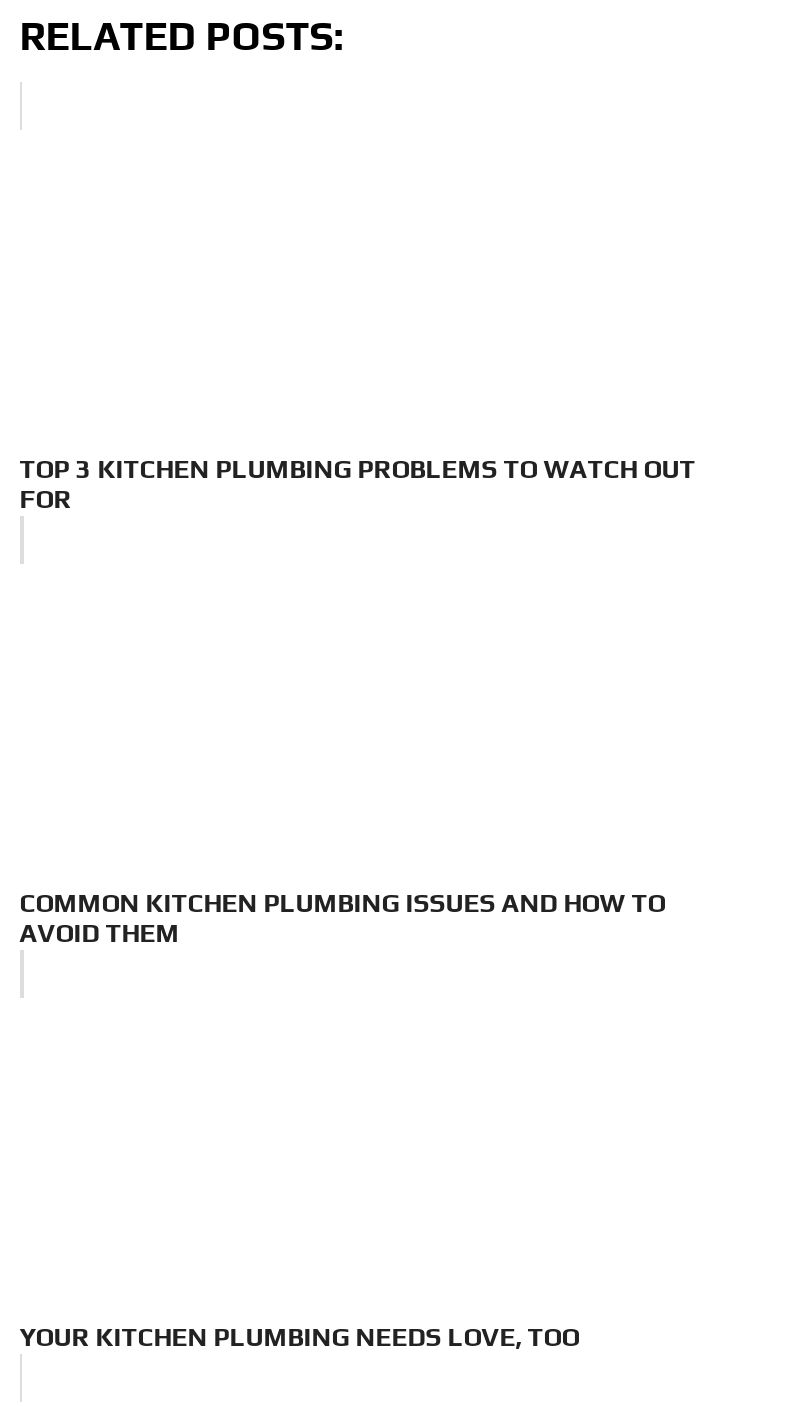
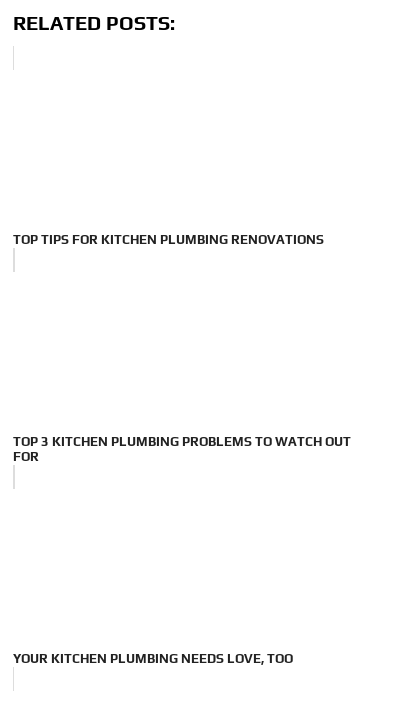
+ TOP TIPS FOR KITCHEN PLUMBING RENOVATIONS

moved down: TOP 3 KITCHEN PLUMBING PROBLEMS TO WATCH OUT | FOR

- COMMON KITCHEN PLUMBING ISSUES AND HOW TO
- AVOID THEM
